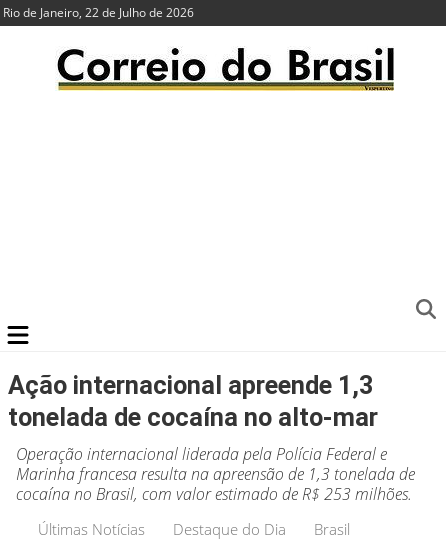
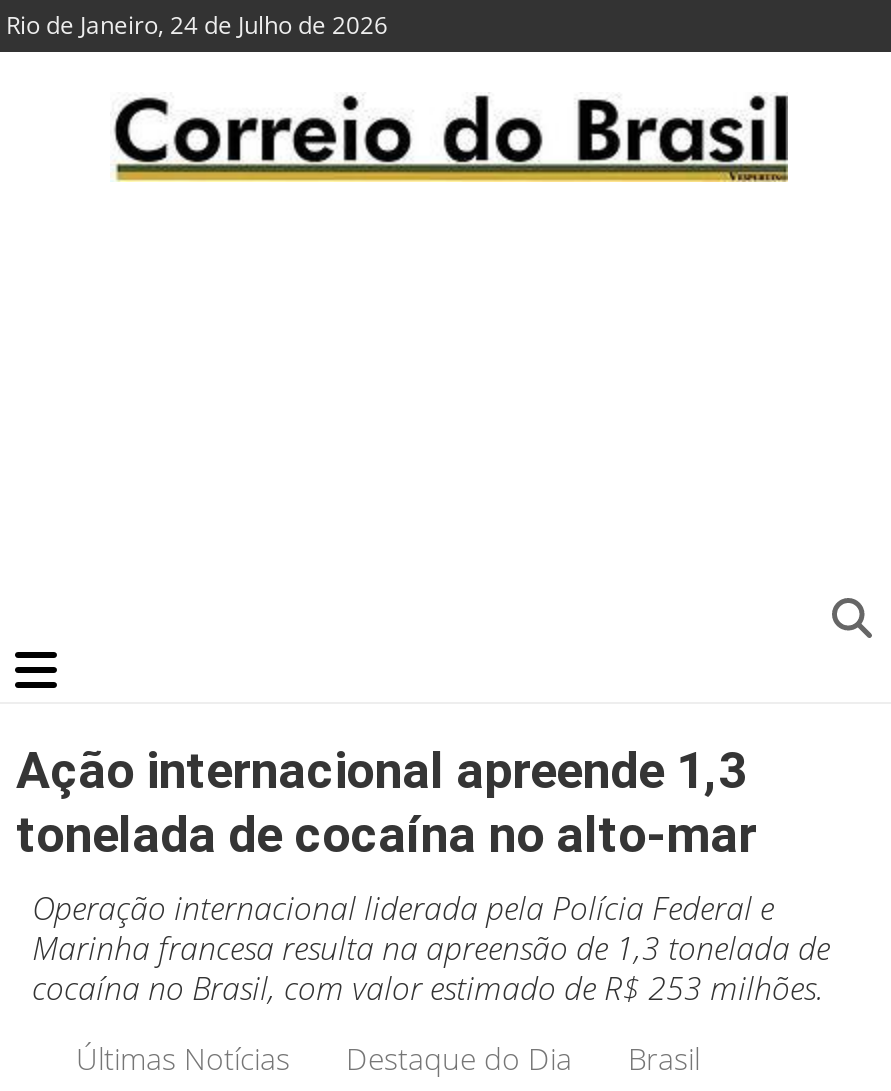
- Rio de Janeiro, 22 de Julho de 2026
+ Rio de Janeiro, 24 de Julho de 2026
